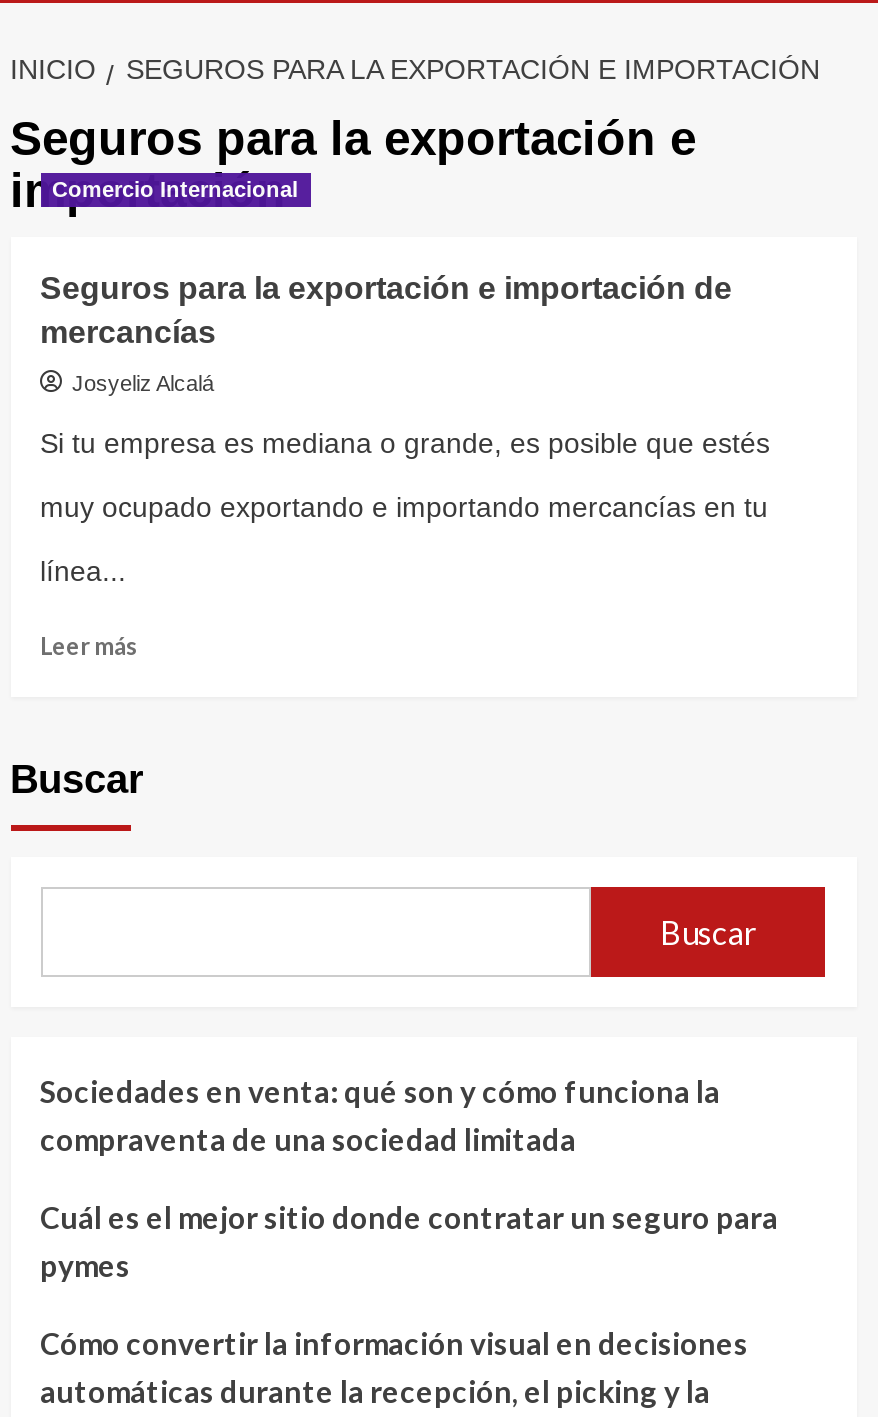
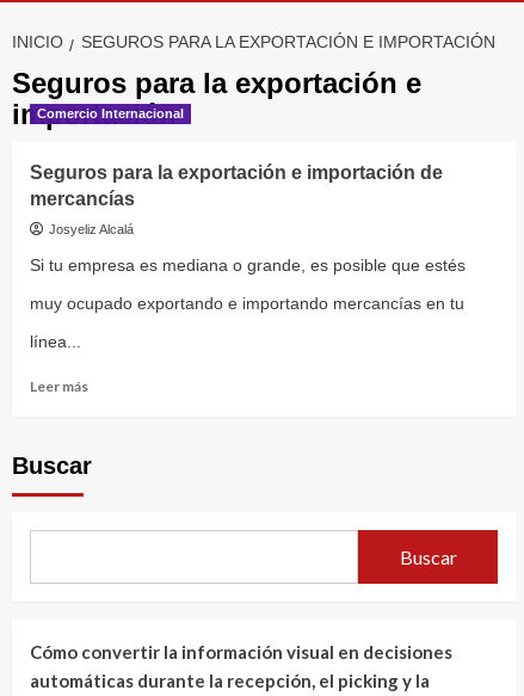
- Sociedades en venta: qué son y cómo funciona la
- compraventa de una sociedad limitada
- Cuál es el mejor sitio donde contratar un seguro para
- pymes
